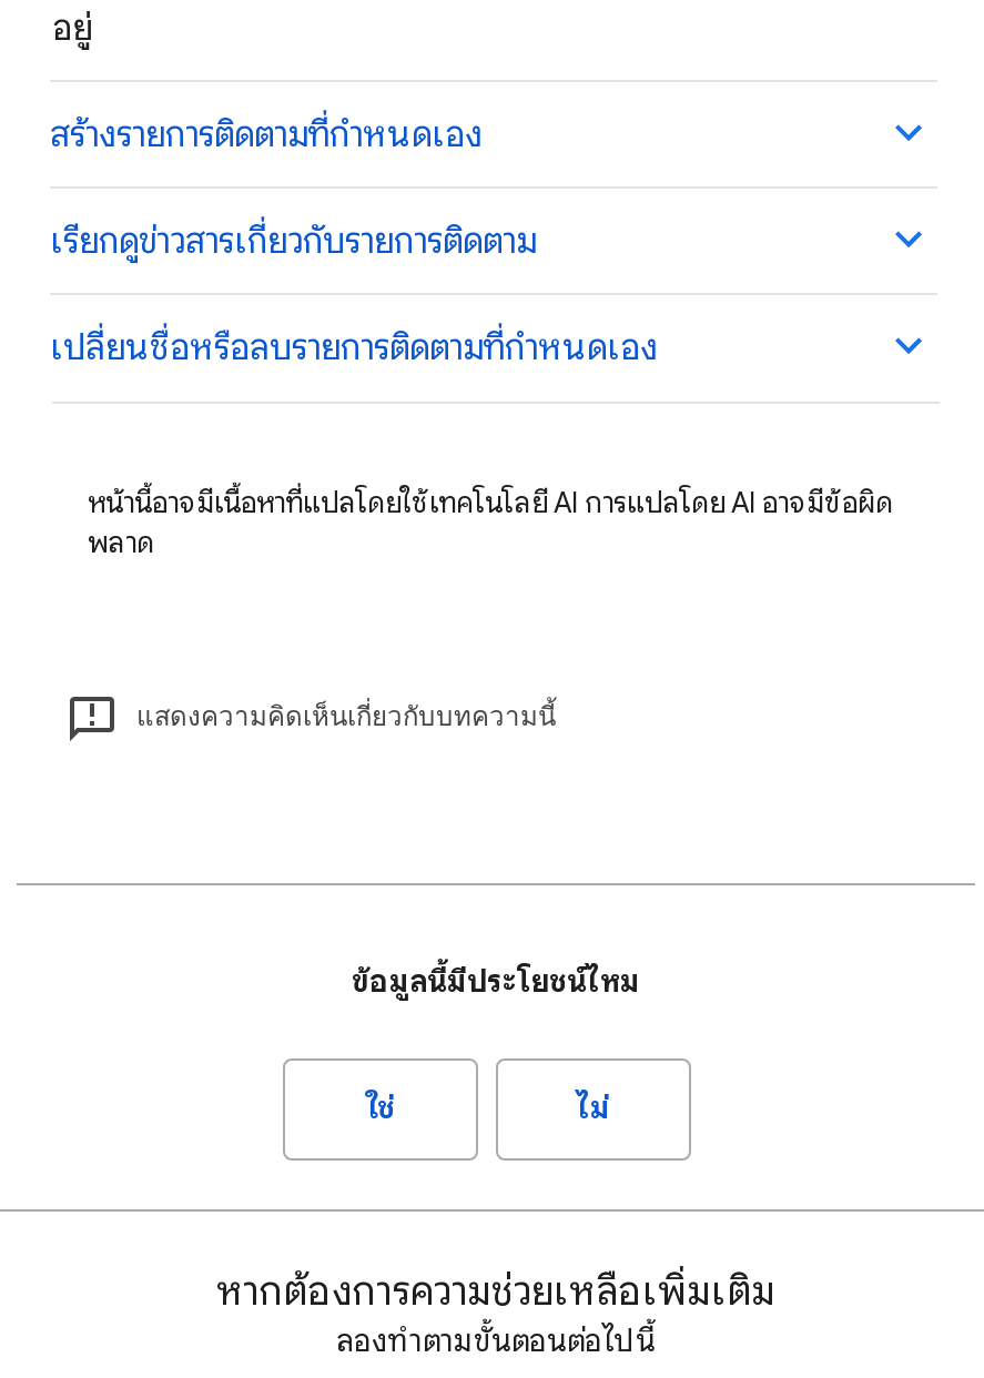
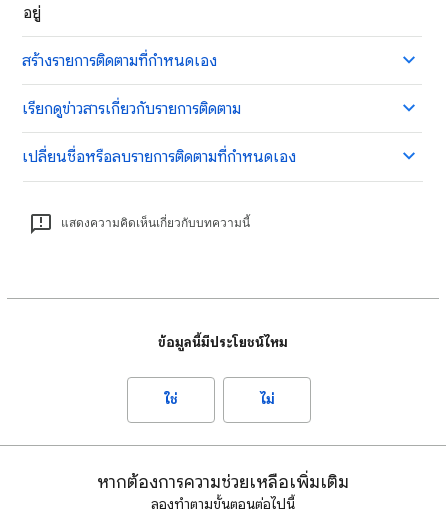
- หน้านี้อาจมีเนื้อหาที่แปลโดยใช้เทคโนโลยี AI การแปลโดย AI อาจมีข้อผิด
- พลาด
